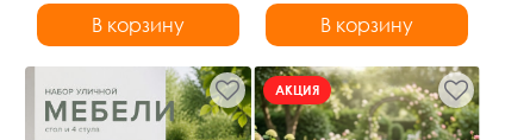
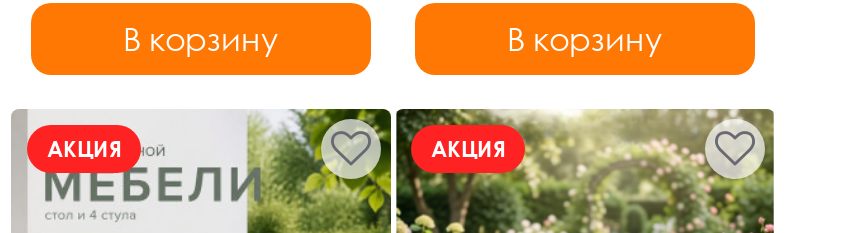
+ АКЦИЯ
